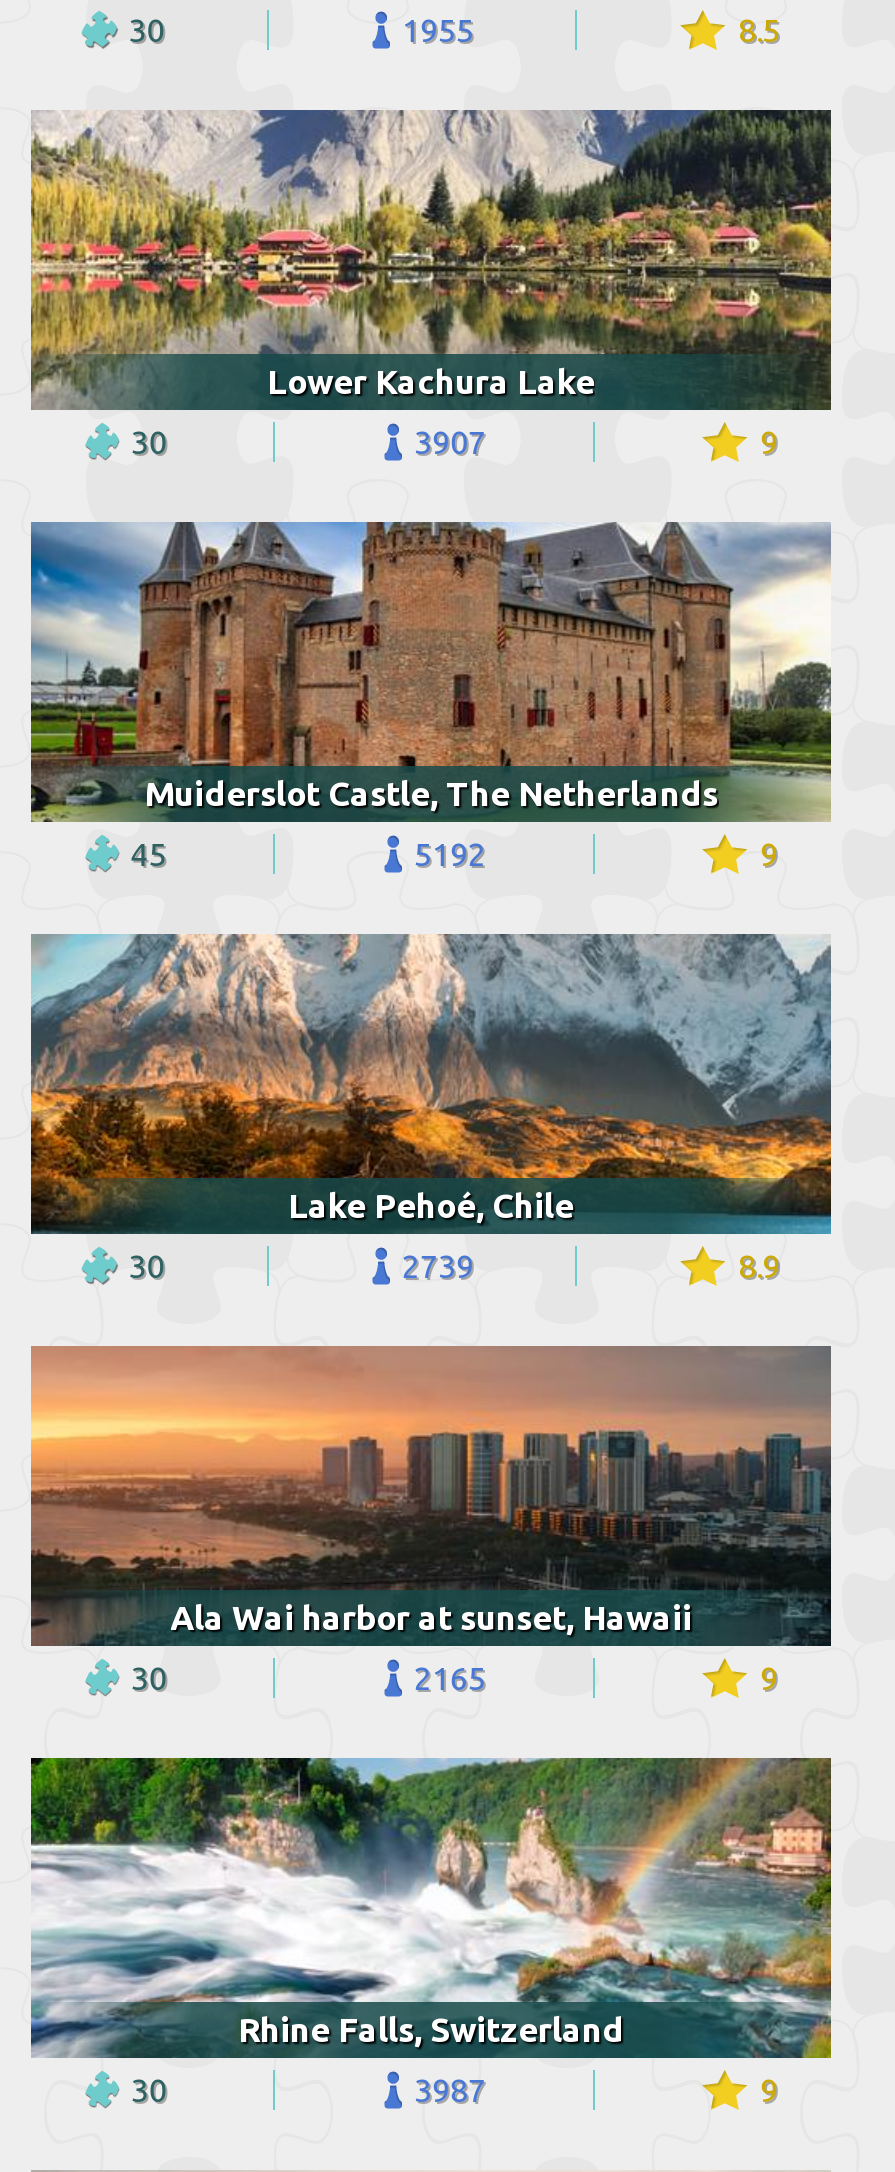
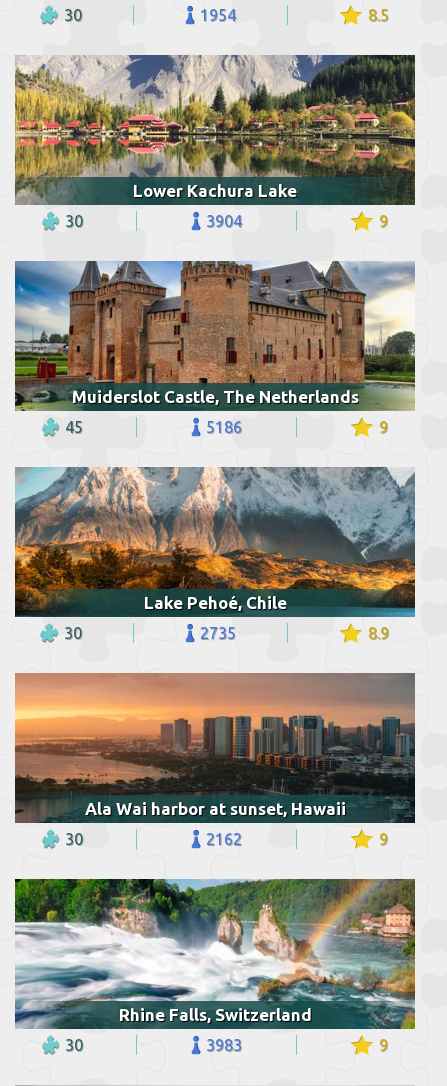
- 1955
+ 1954

- 3907
+ 3904

- 5192
+ 5186

- 2739
+ 2735

- 2165
+ 2162

- 3987
+ 3983
